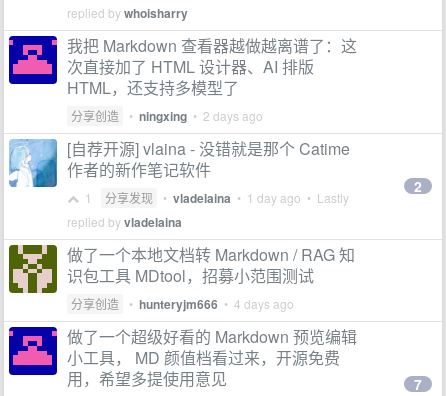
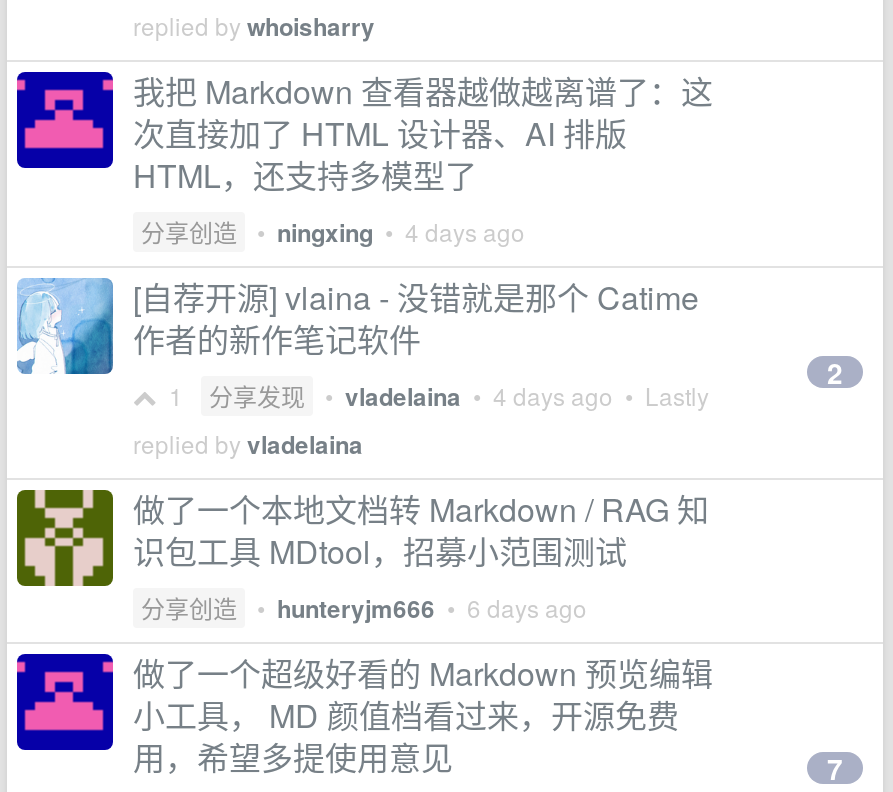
- 分享创造 • ningxing • 2 days ago
+ 分享创造 • ningxing • 4 days ago

- 1 分享发现 • vladelaina • 1 day ago • Lastly
+ 1 分享发现 • vladelaina • 4 days ago • Lastly

- 分享创造 • hunteryjm666 • 4 days ago
+ 分享创造 • hunteryjm666 • 6 days ago
